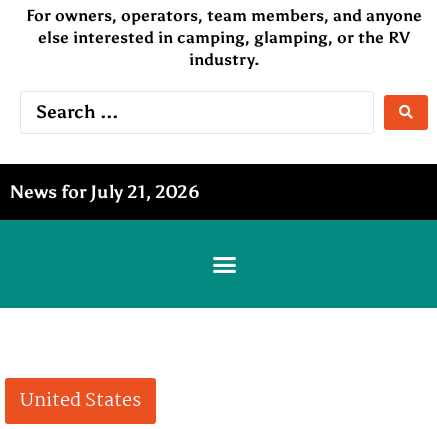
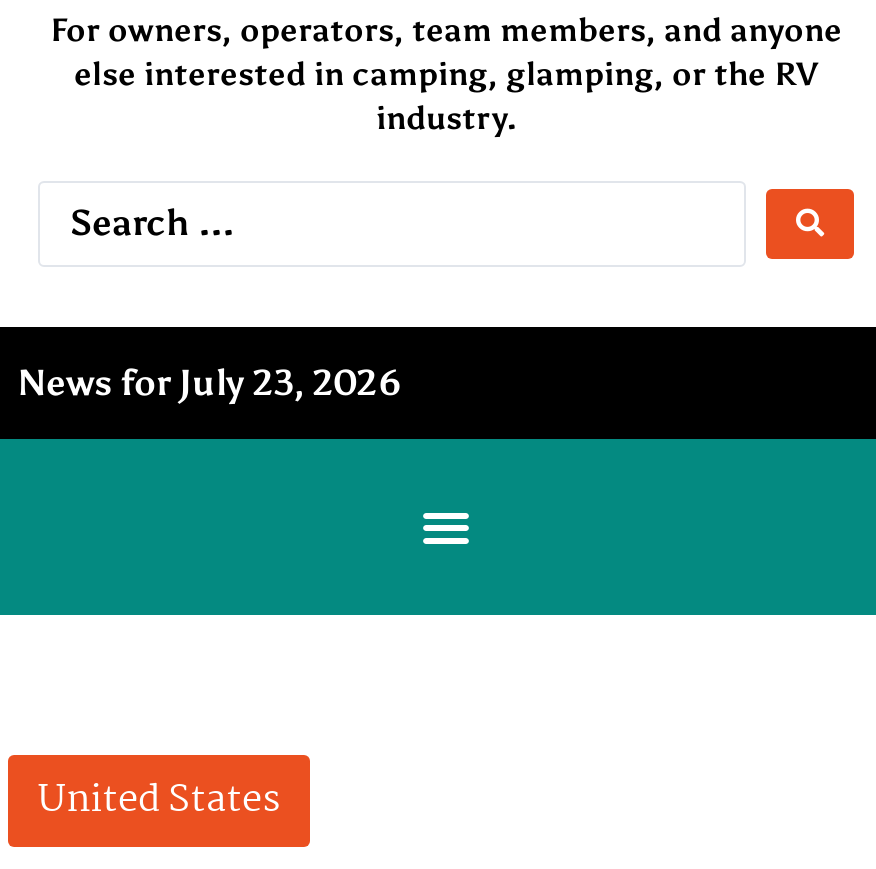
- News for July 21, 2026
+ News for July 23, 2026
